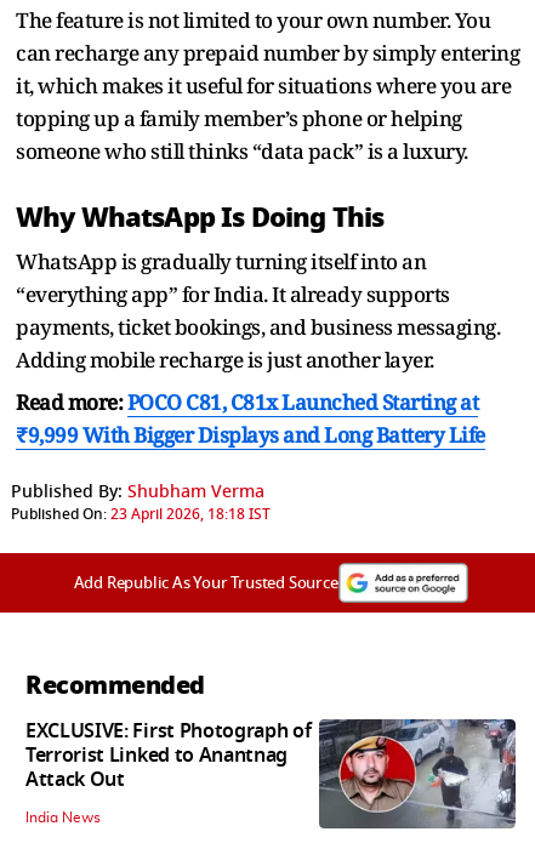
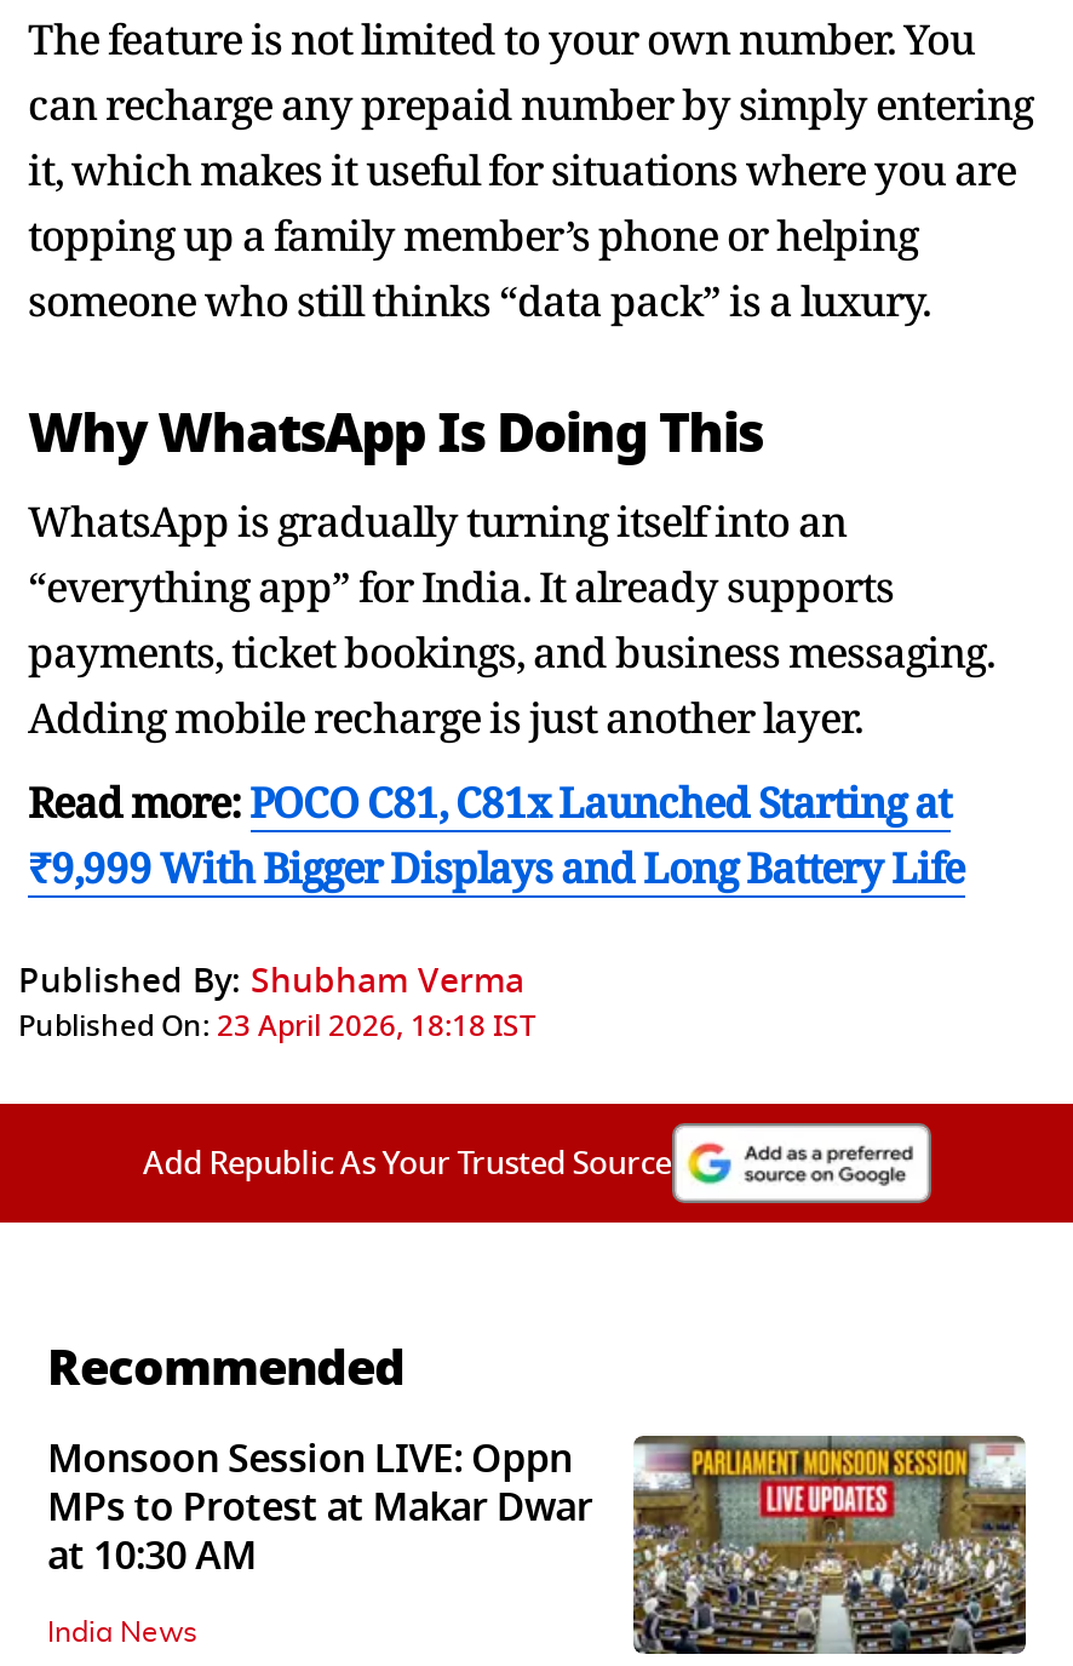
- [image]
- EXCLUSIVE: First Photograph of
- Terrorist Linked to Anantnag
- Attack Out
+ [image]
+ Monsoon Session LIVE: Oppn
+ MPs to Protest at Makar Dwar
+ at 10:30 AM
